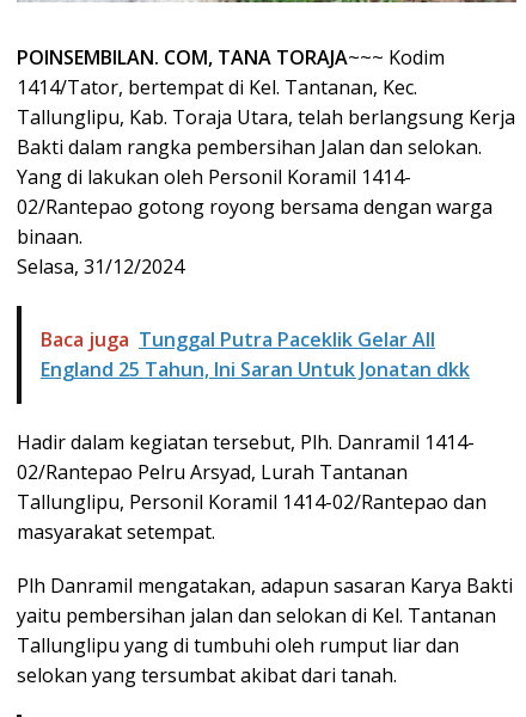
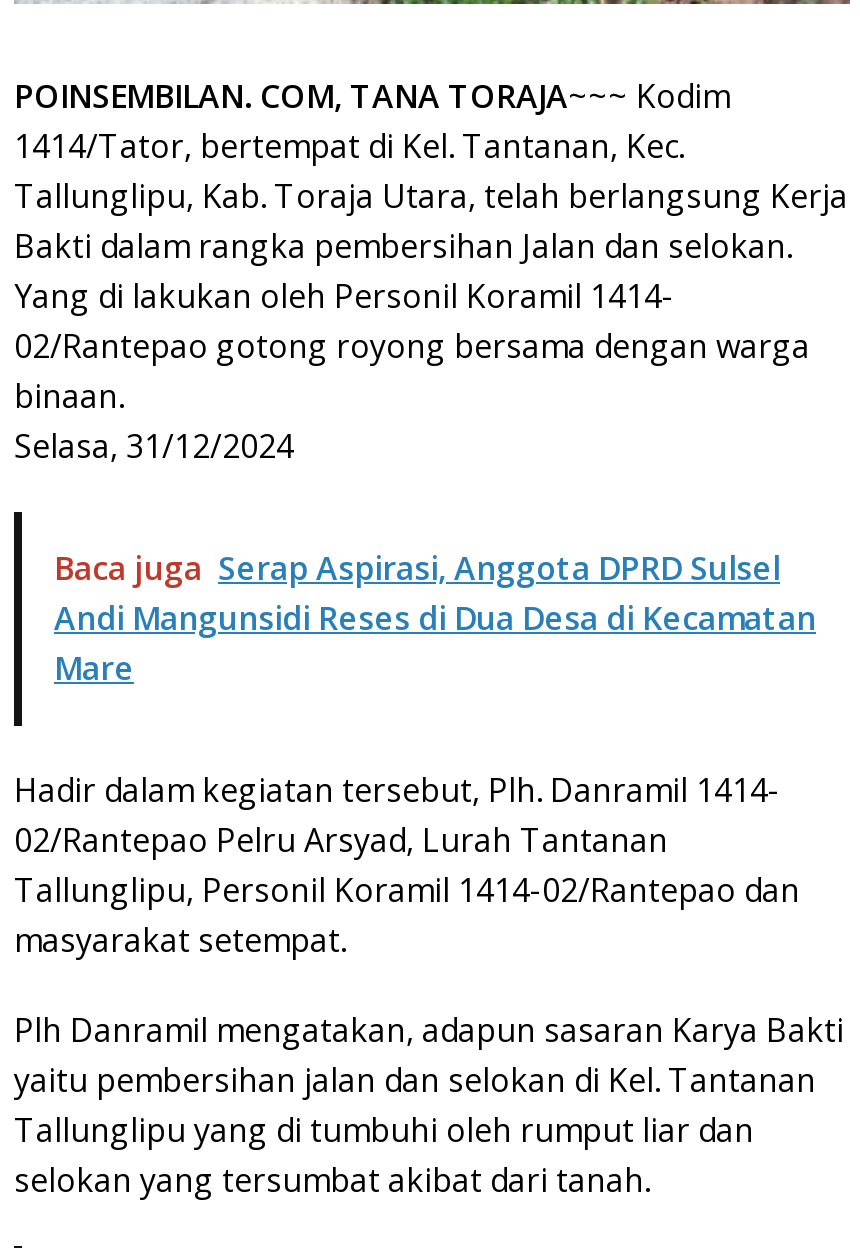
- Baca juga Tunggal Putra Paceklik Gelar All
- England 25 Tahun, Ini Saran Untuk Jonatan dkk
+ Baca juga Serap Aspirasi, Anggota DPRD Sulsel
+ Andi Mangunsidi Reses di Dua Desa di Kecamatan
+ Mare
